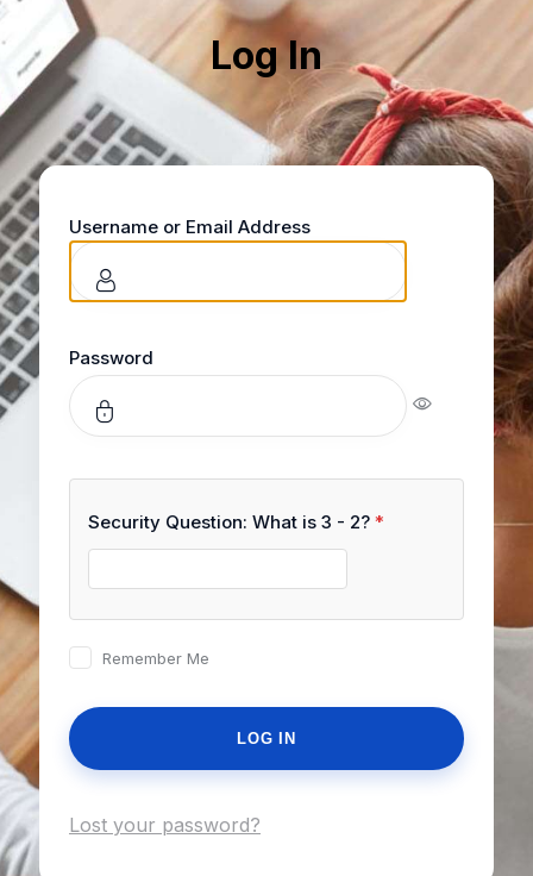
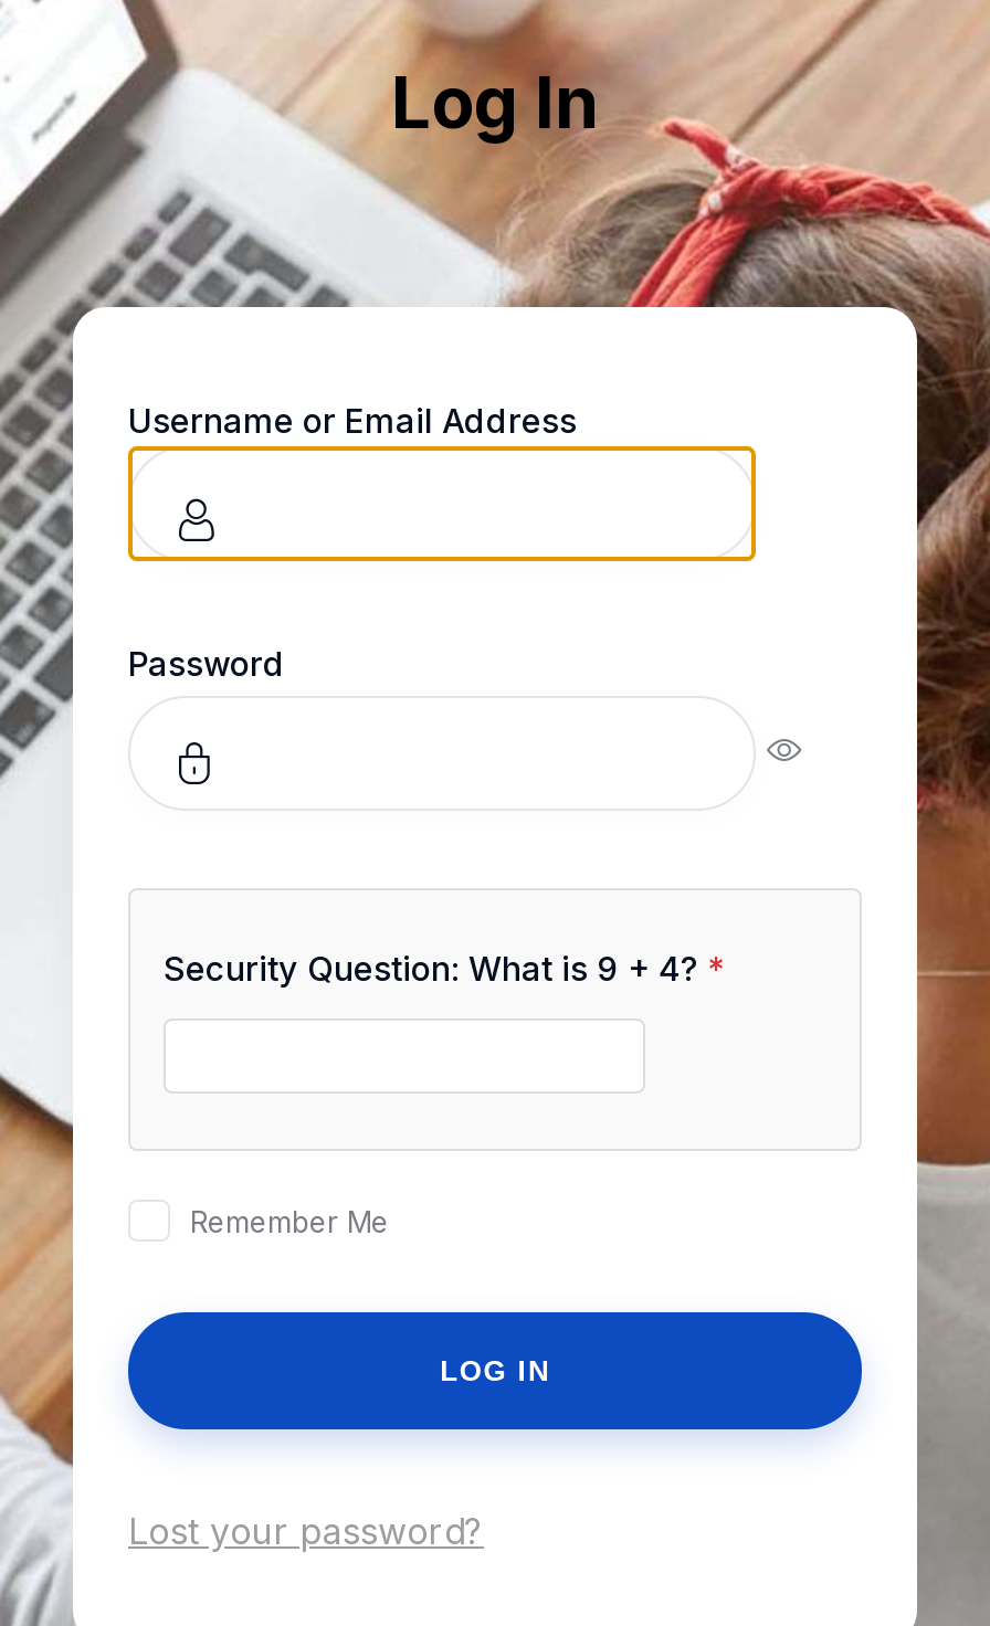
- Security Question: What is 3 - 2? *
+ Security Question: What is 9 + 4? *
